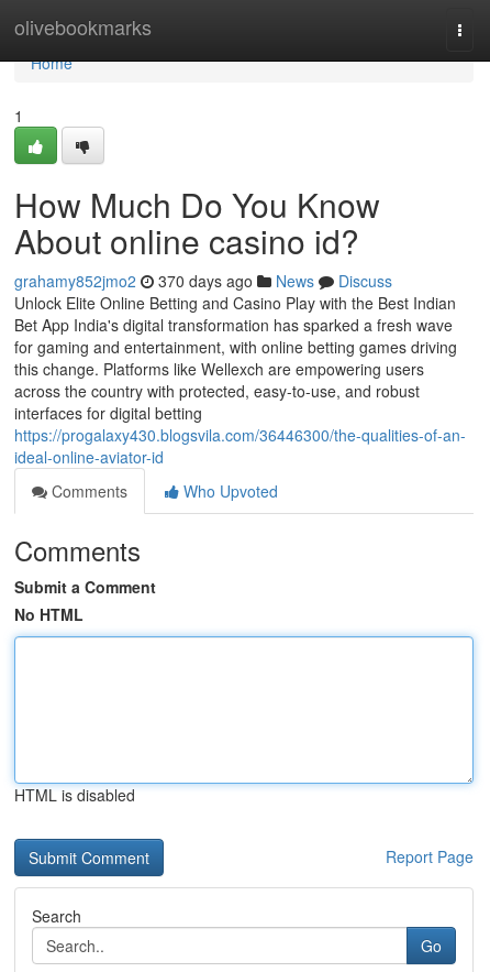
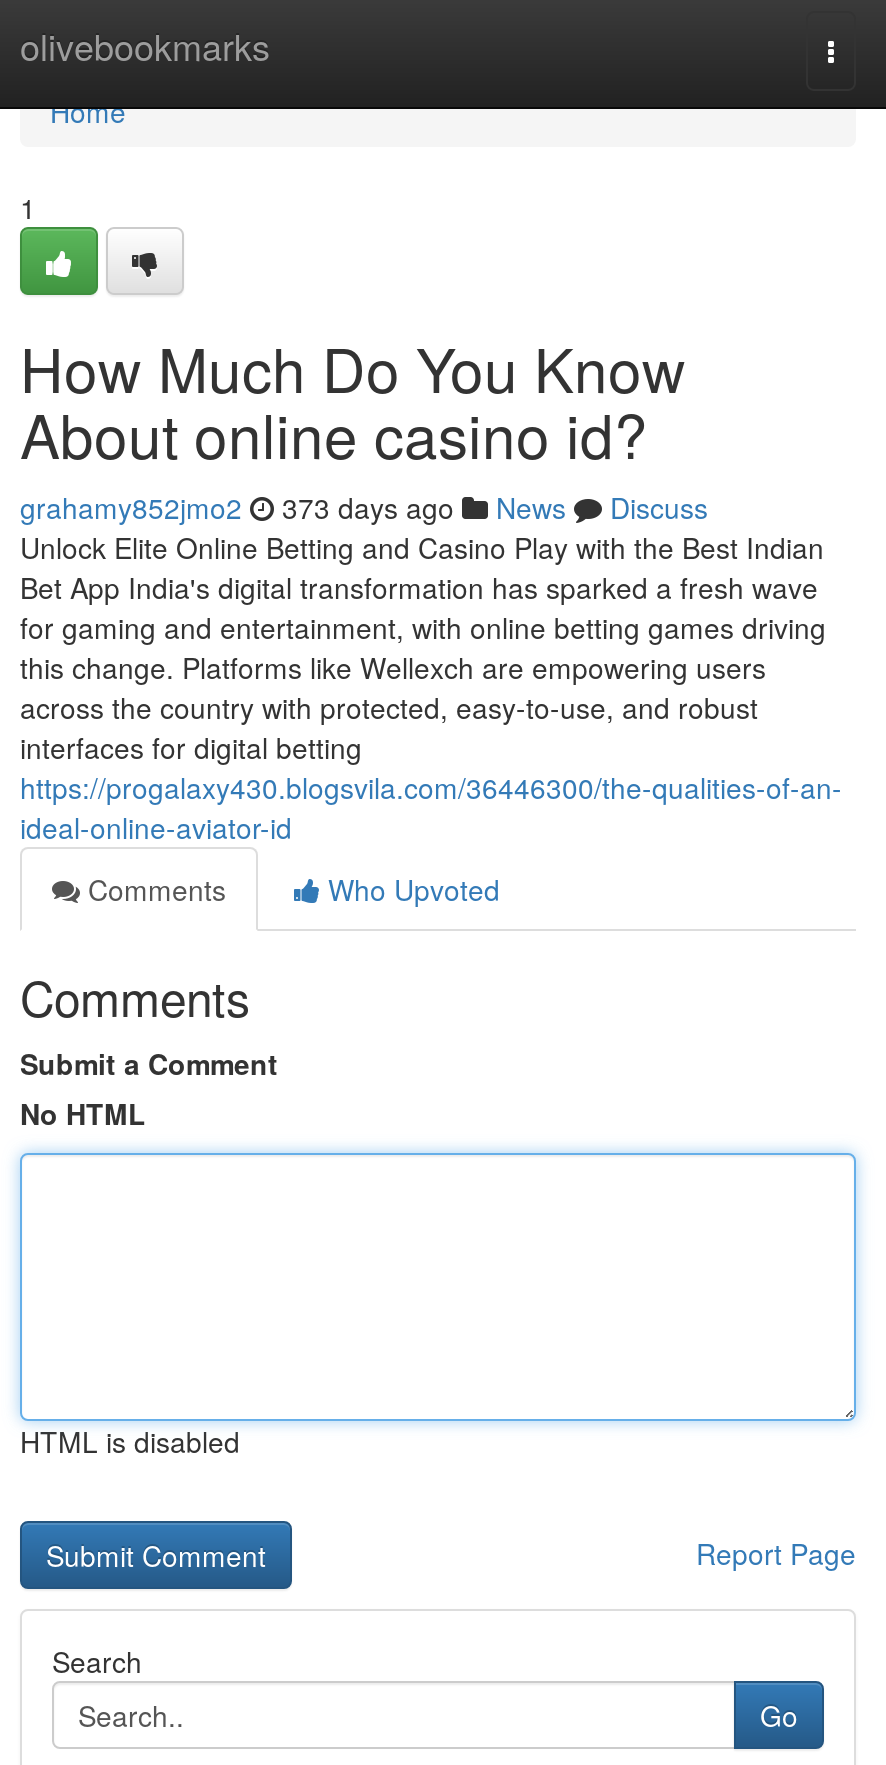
- grahamy852jmo2 370 days ago News Discuss
+ grahamy852jmo2 373 days ago News Discuss
